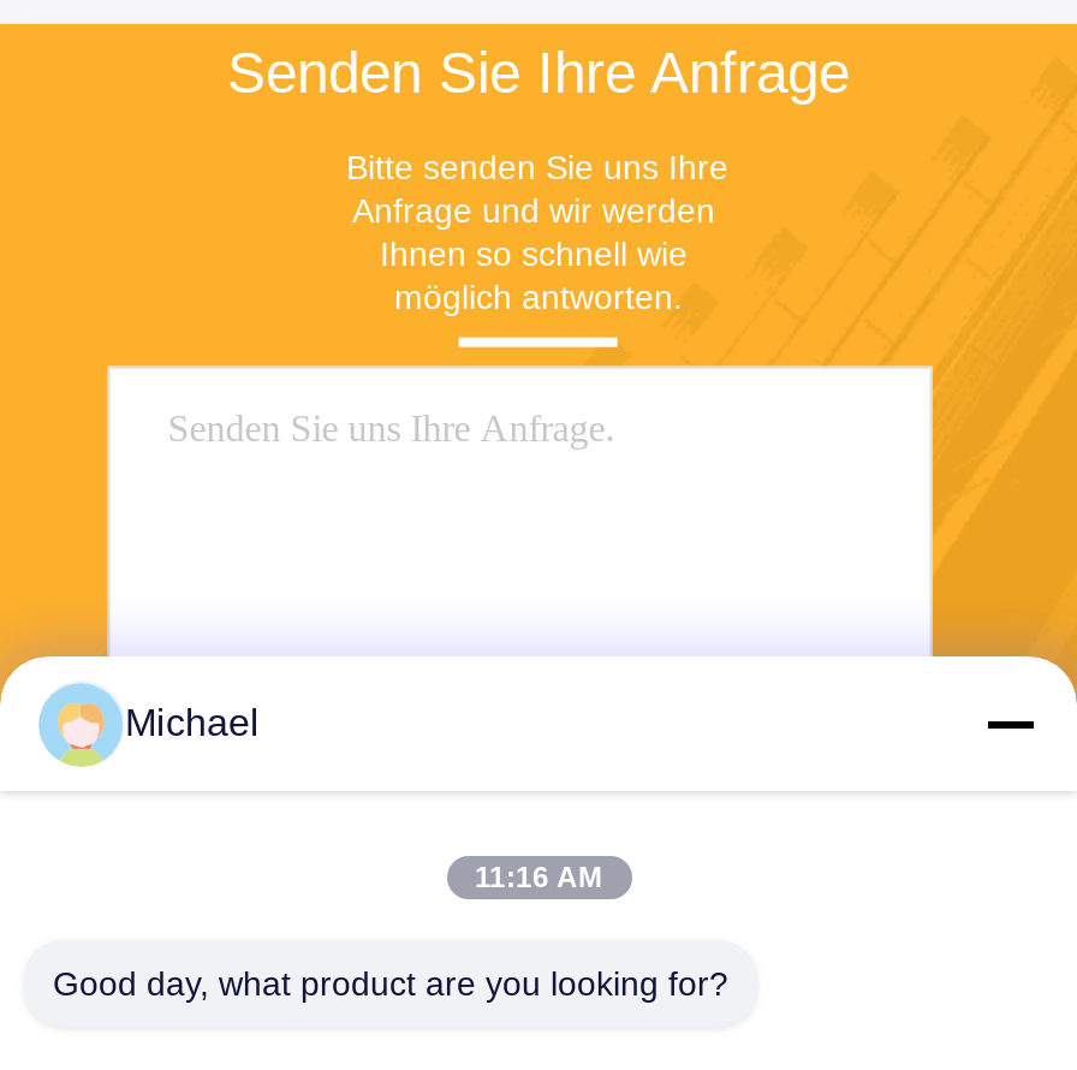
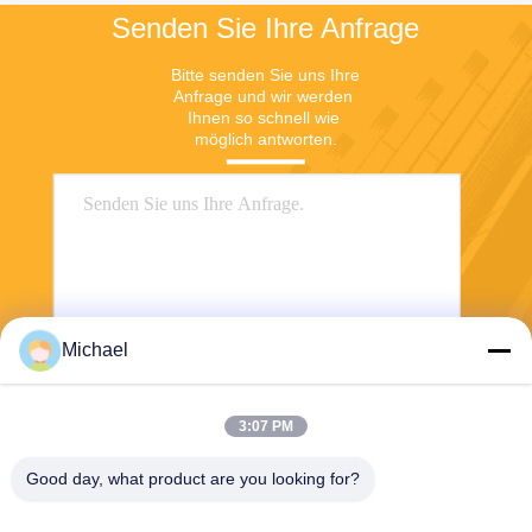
- 11:16 AM
+ 3:07 PM
